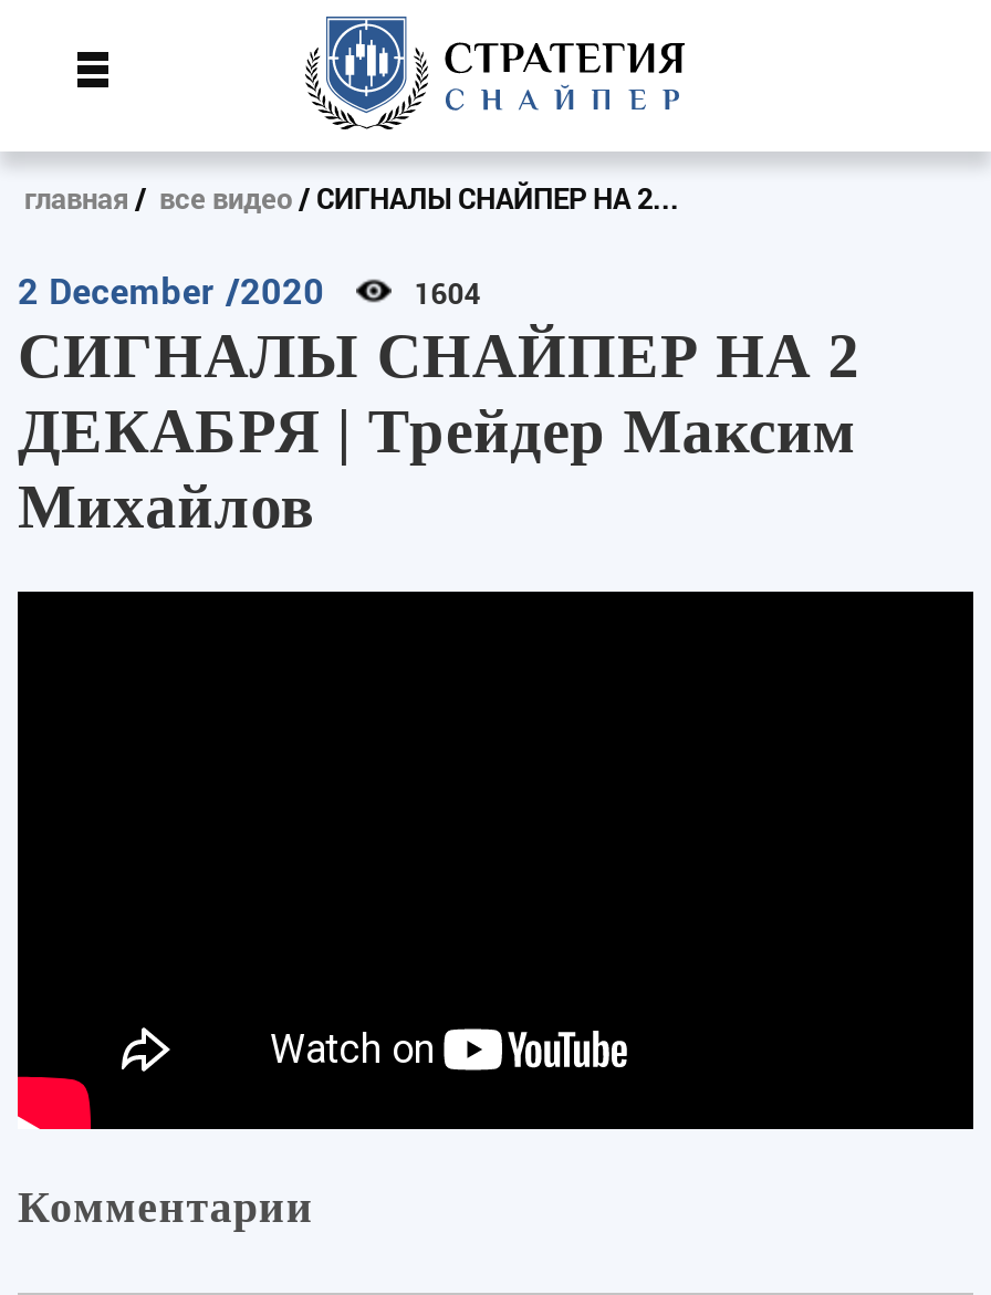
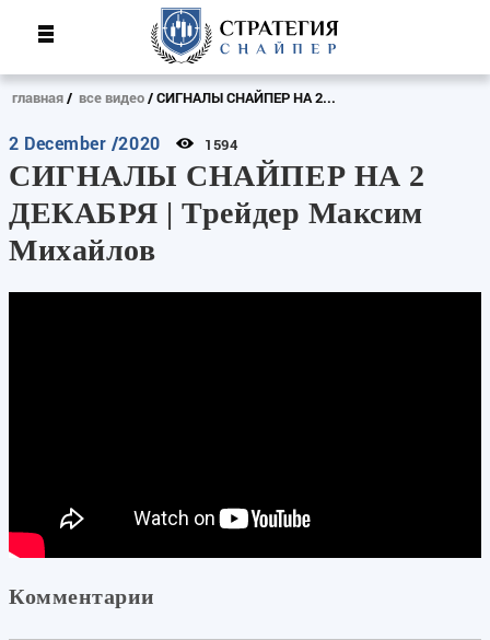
- 1604
+ 1594
